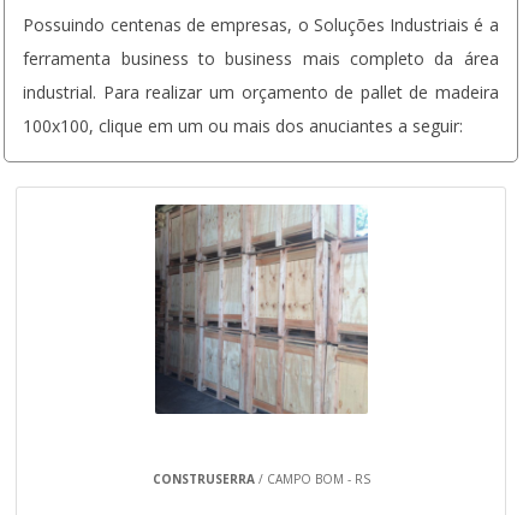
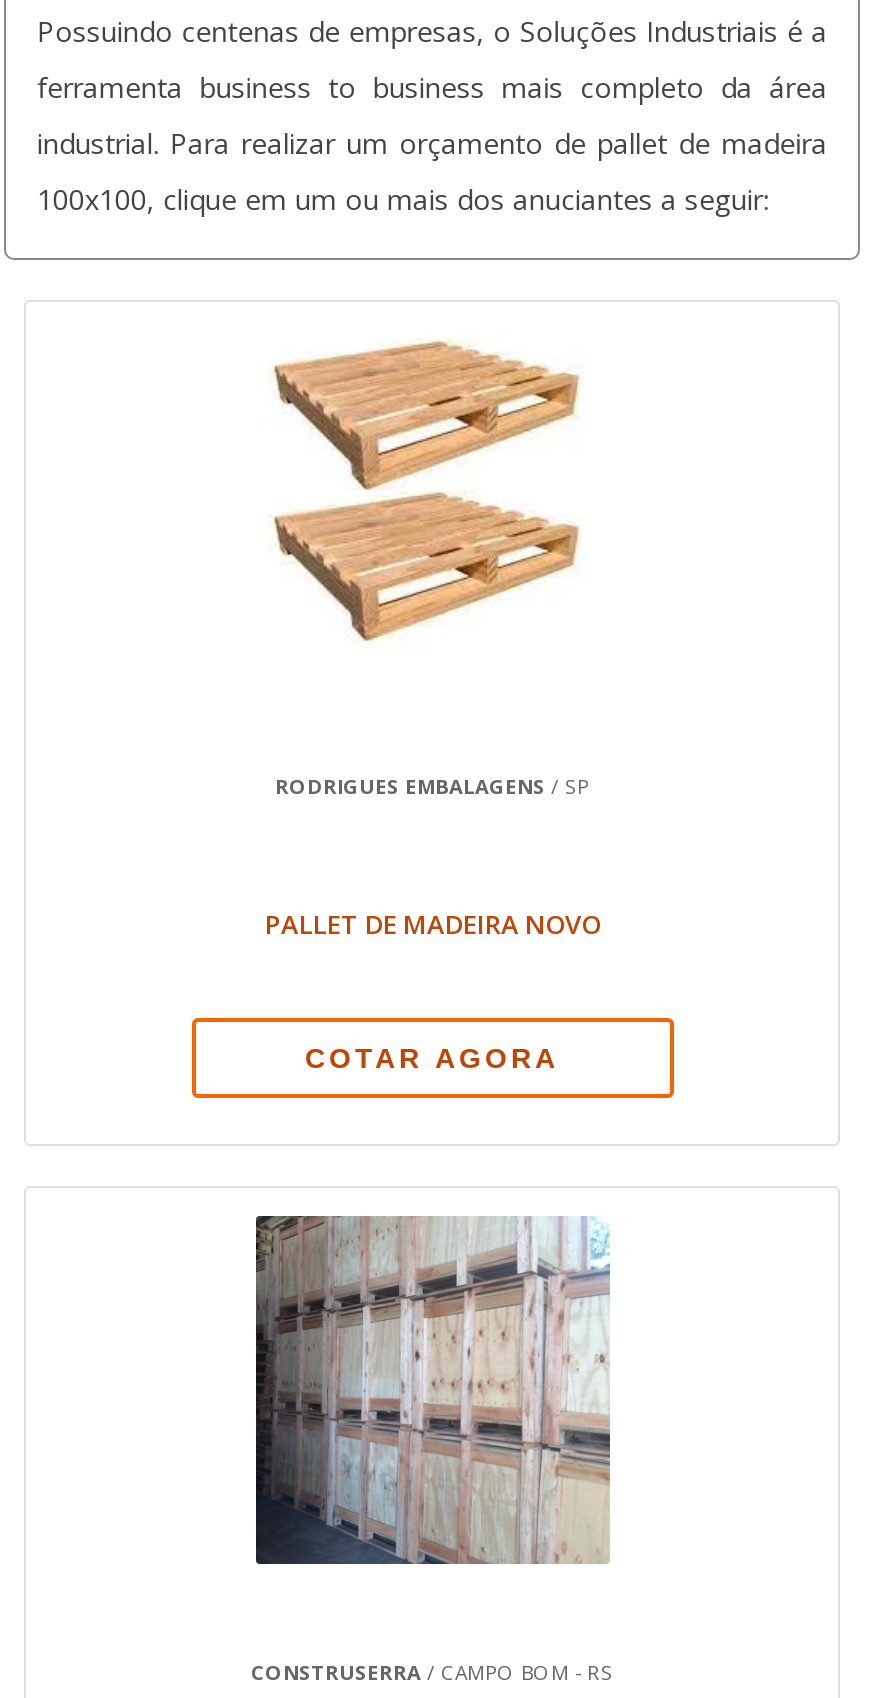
+ PALLET DE MADEIRA NOVO

+ [image]

+ RODRIGUES EMBALAGENS / SP

+ COTAR AGORA
